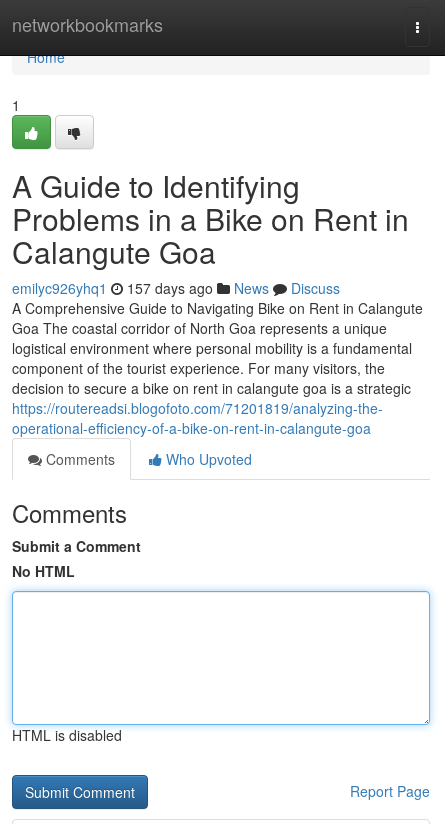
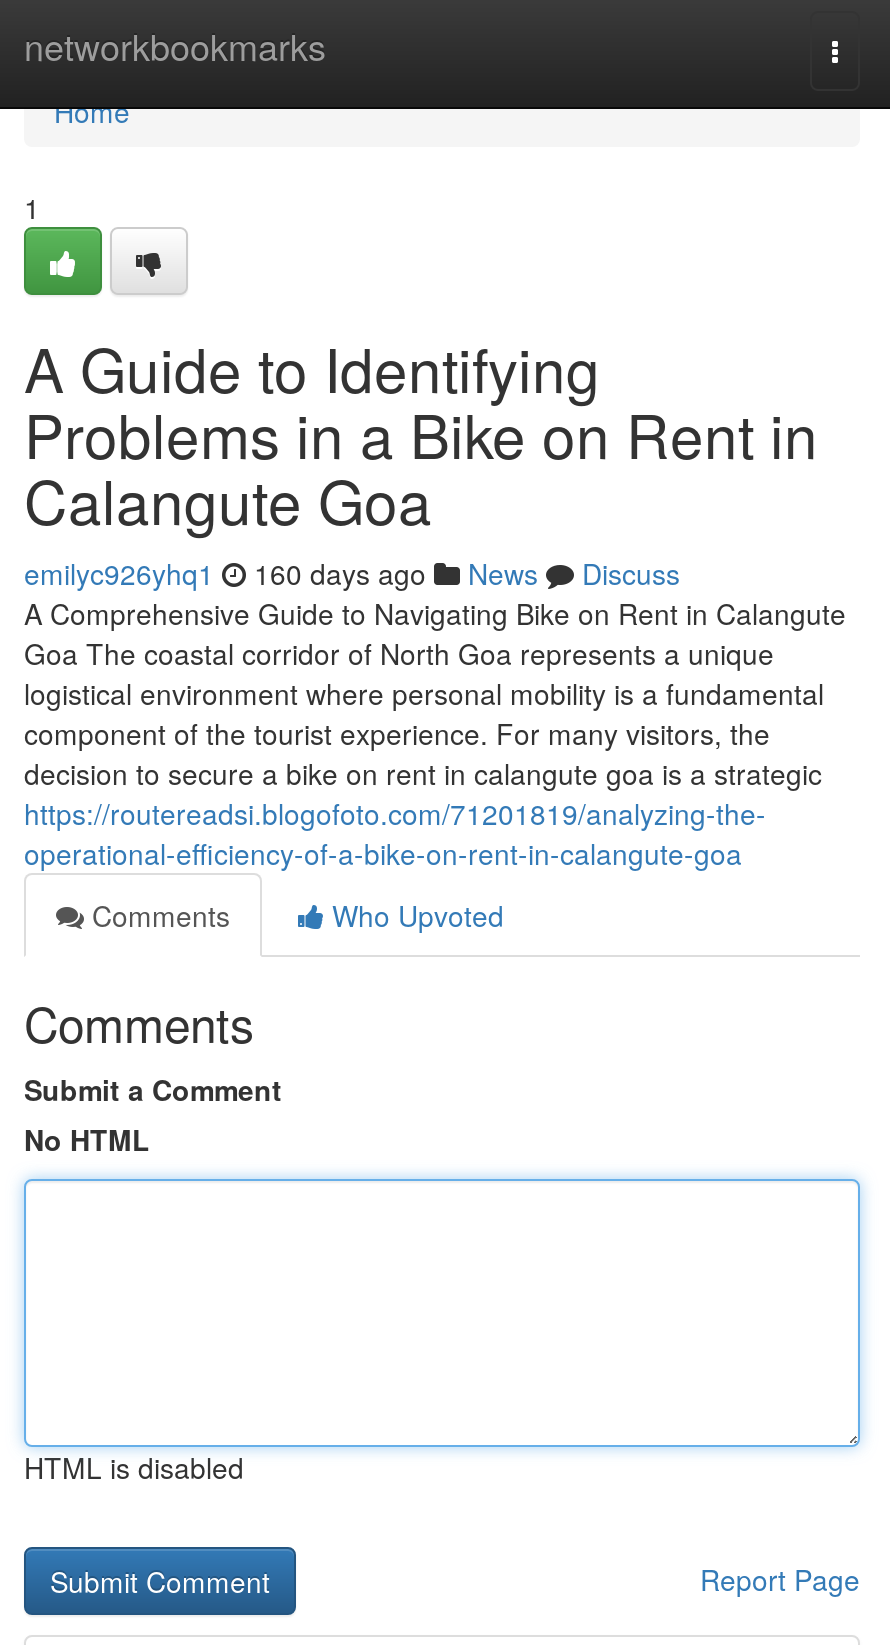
- emilyc926yhq1 157 days ago News Discuss
+ emilyc926yhq1 160 days ago News Discuss
